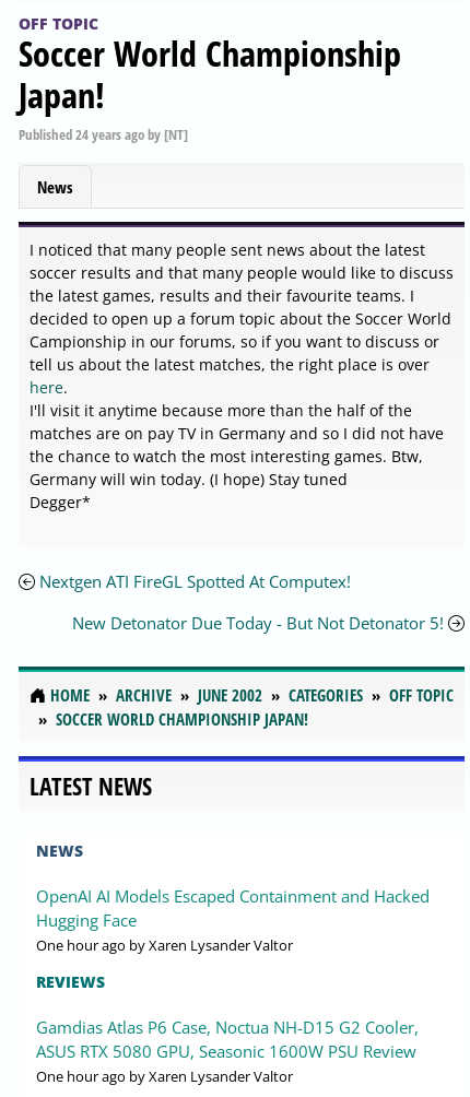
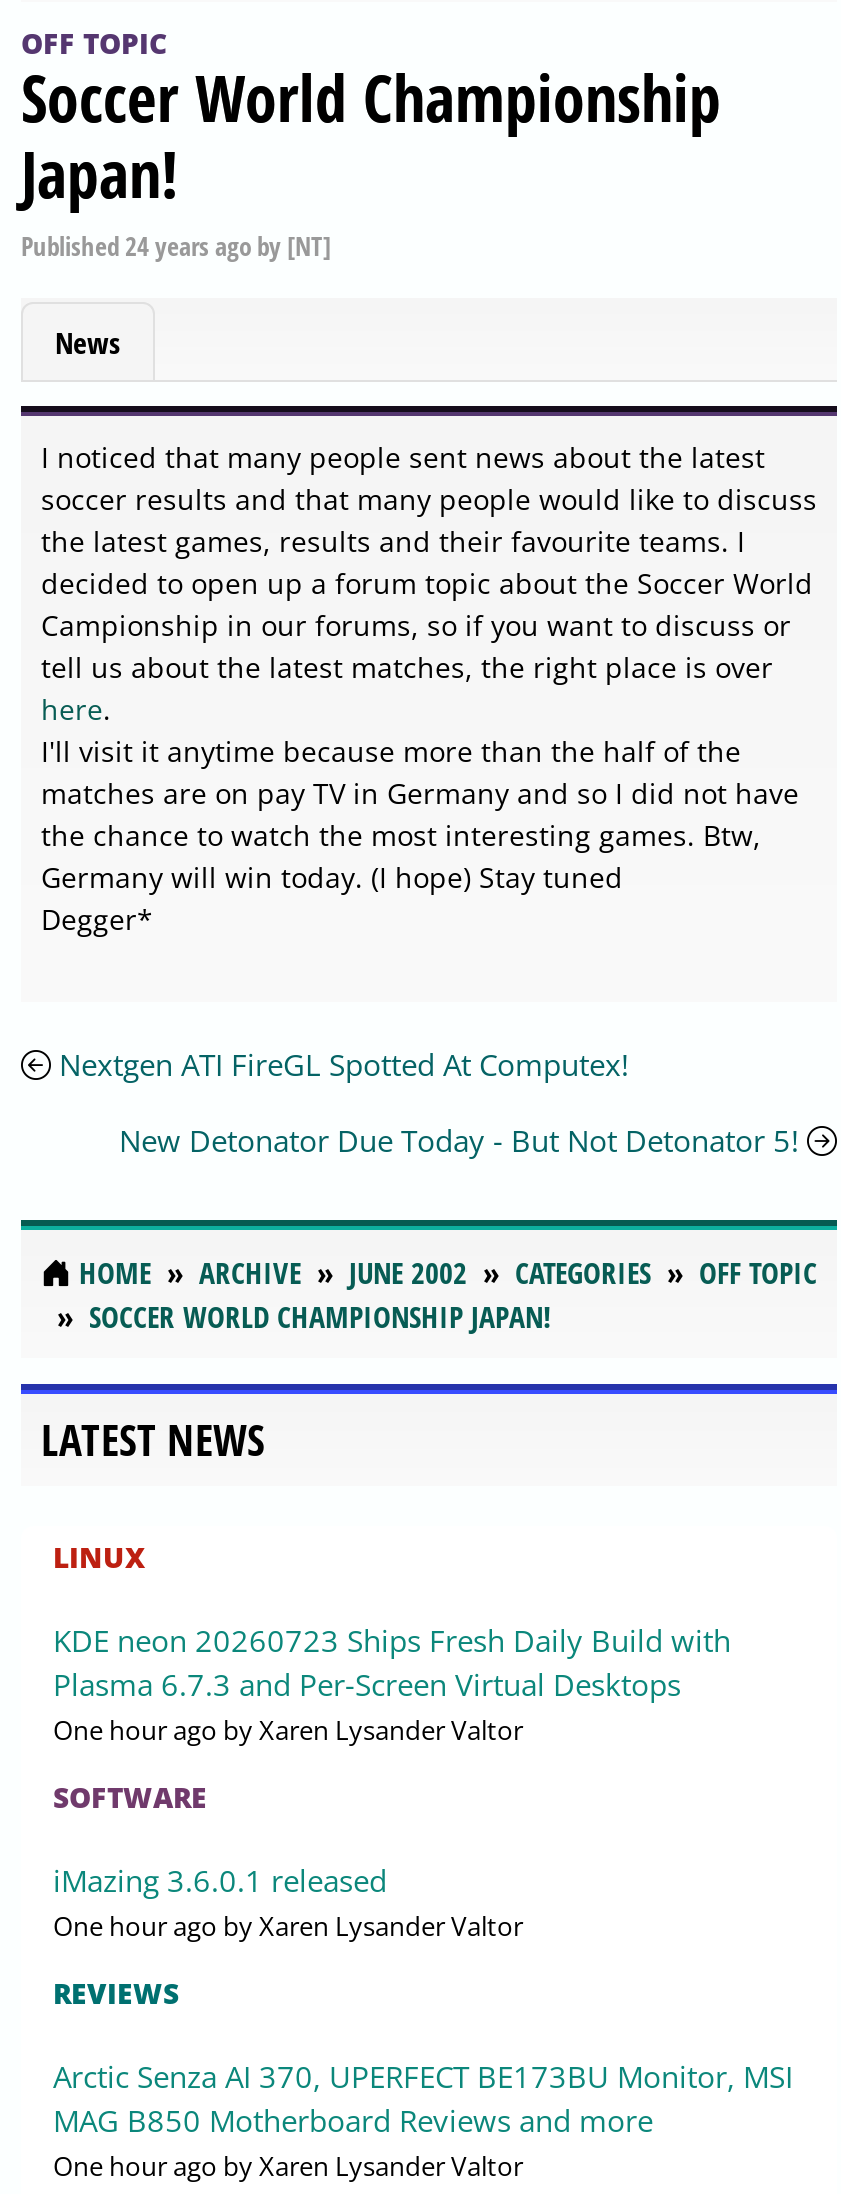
- NEWS
- OpenAI AI Models Escaped Containment and Hacked
- Hugging Face
+ LINUX
+ KDE neon 20260723 Ships Fresh Daily Build with
+ Plasma 6.7.3 and Per-Screen Virtual Desktops
+ One hour ago by Xaren Lysander Valtor
+ SOFTWARE
+ iMazing 3.6.0.1 released

- Gamdias Atlas P6 Case, Noctua NH-D15 G2 Cooler,
- ASUS RTX 5080 GPU, Seasonic 1600W PSU Review
+ Arctic Senza AI 370, UPERFECT BE173BU Monitor, MSI
+ MAG B850 Motherboard Reviews and more
